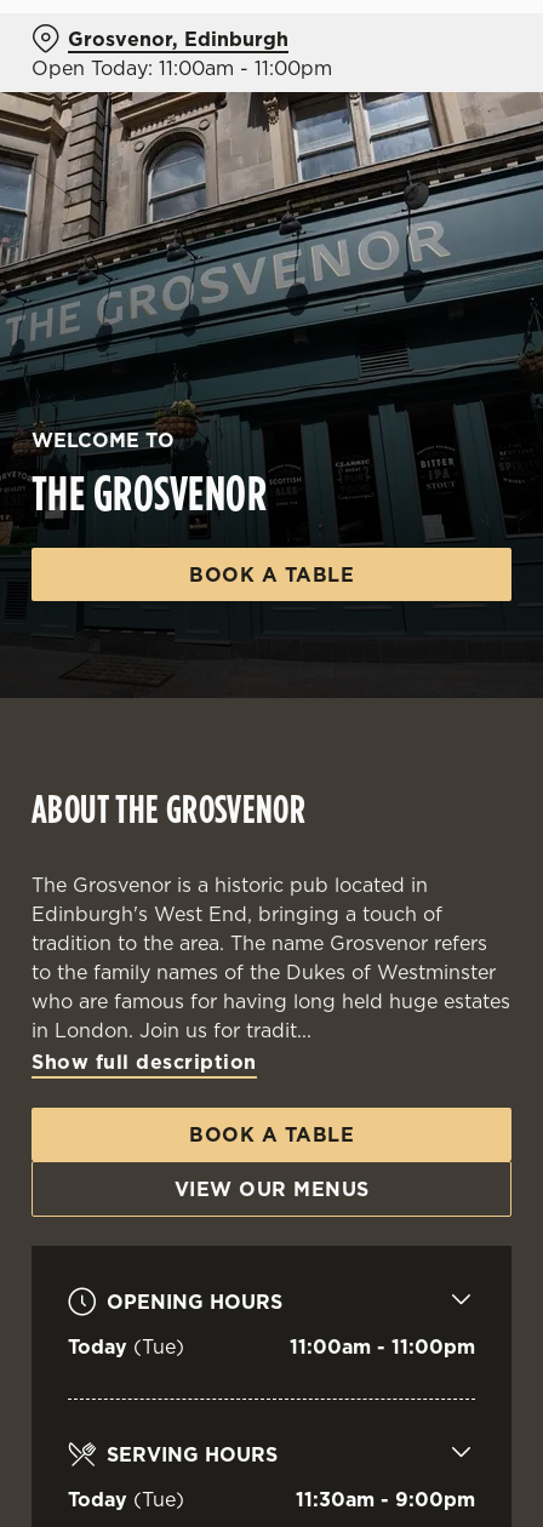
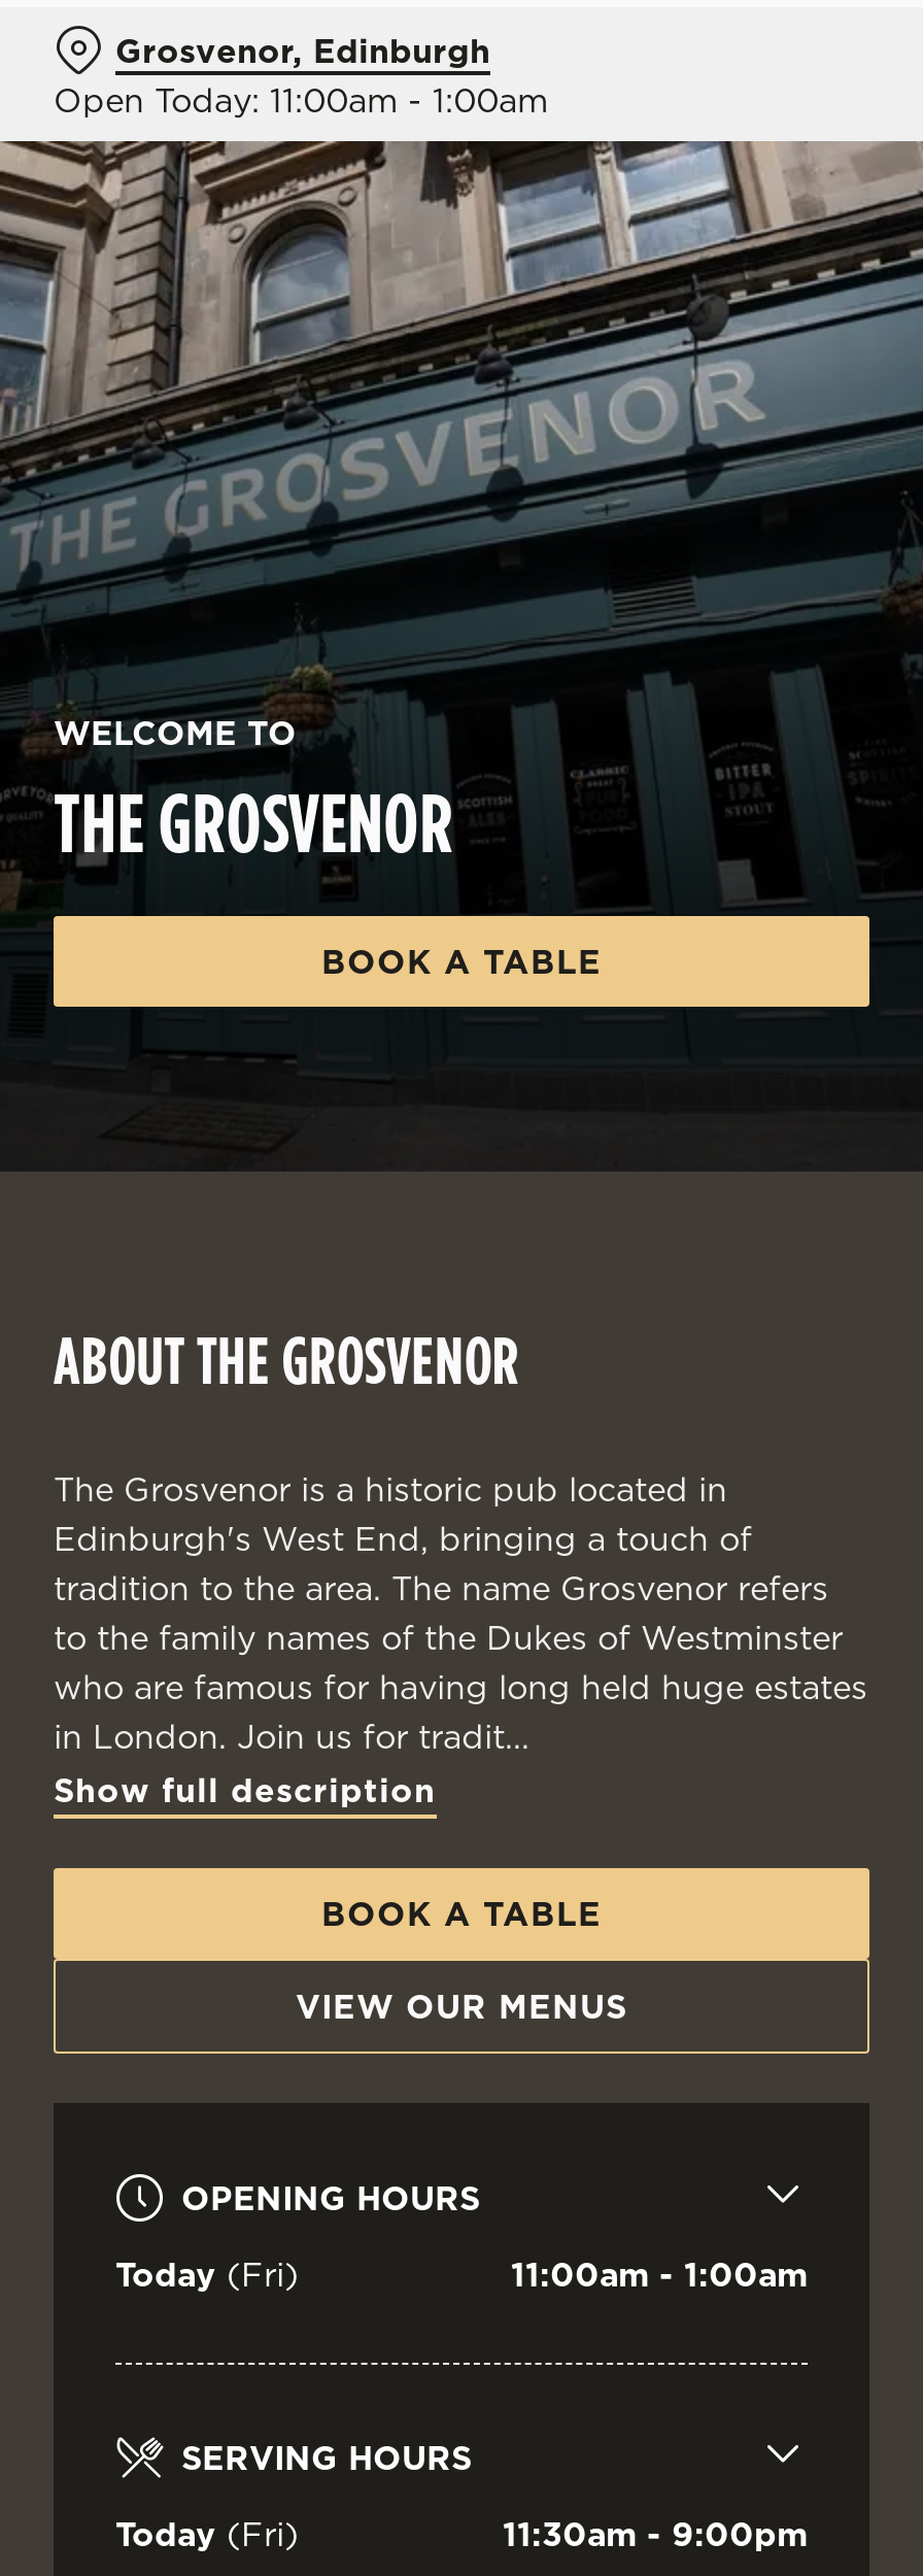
- Open Today: 11:00am - 11:00pm
+ Open Today: 11:00am - 1:00am

- Today (Tue)
+ Today (Fri)

- 11:00am - 11:00pm
+ 11:00am - 1:00am

- Today (Tue)
+ Today (Fri)
